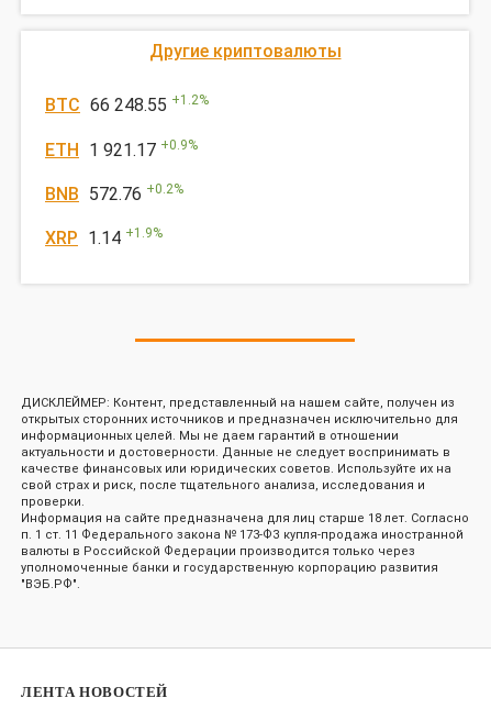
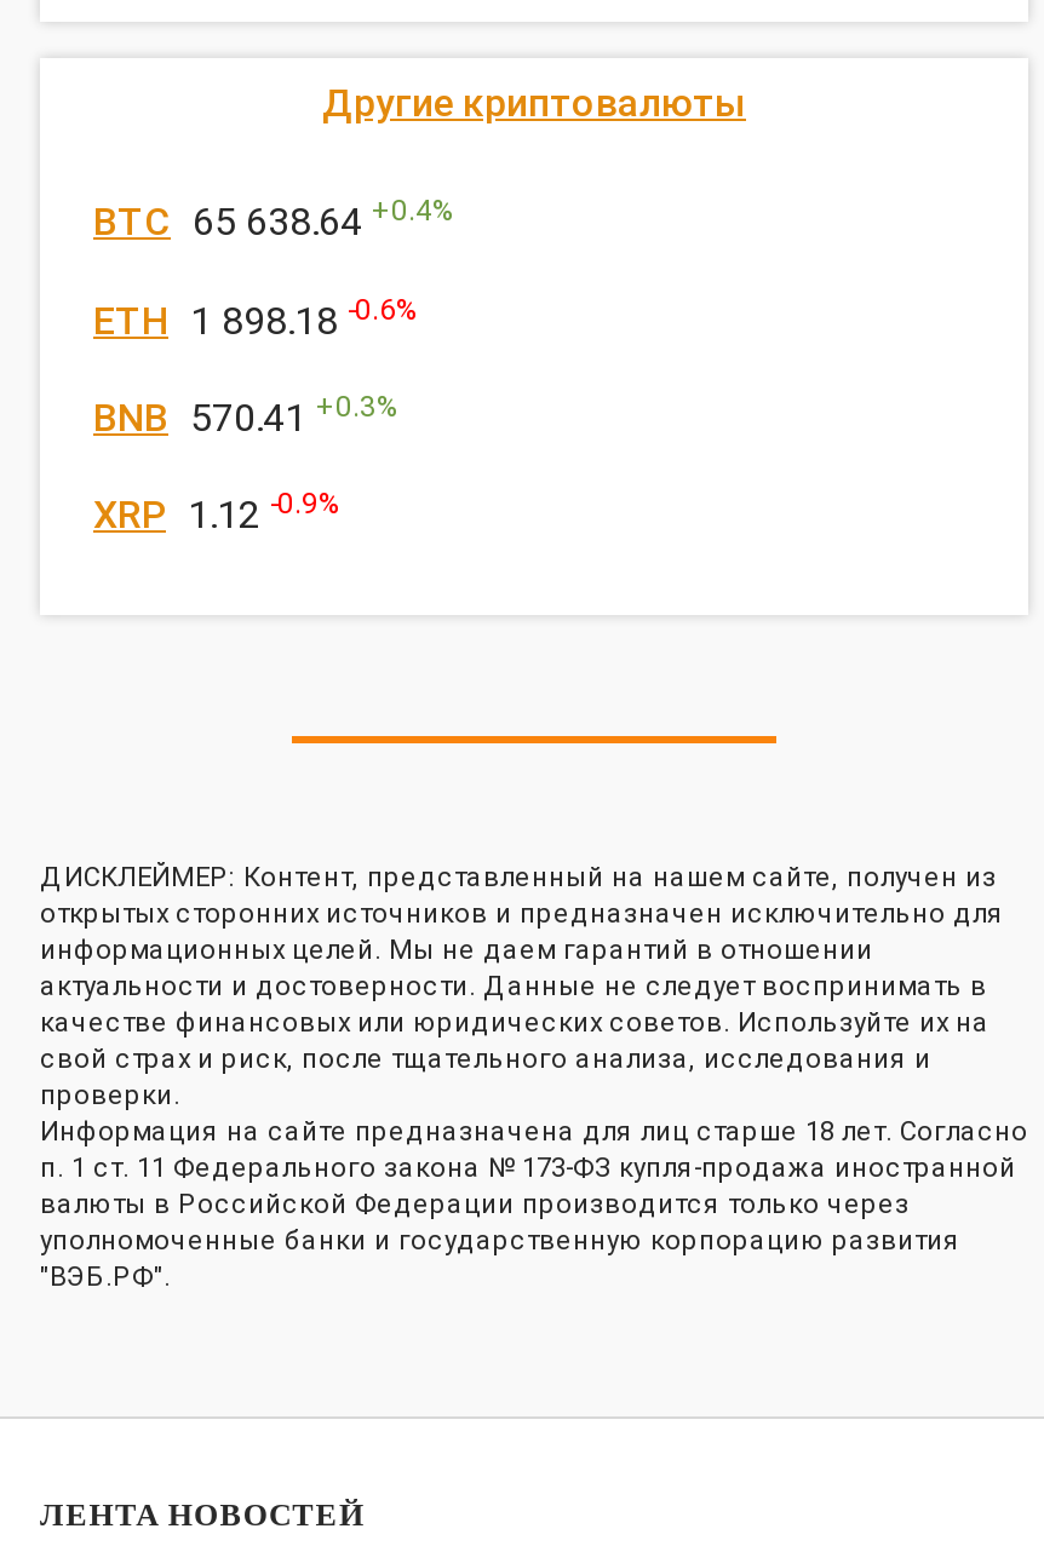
- BTC 66 248.55 +1.2%
+ BTC 65 638.64 +0.4%

- ETH 1 921.17 +0.9%
+ ETH 1 898.18 -0.6%

- BNB 572.76 +0.2%
+ BNB 570.41 +0.3%

- XRP 1.14 + 1.9%
+ XRP 1.12 -0.9%
